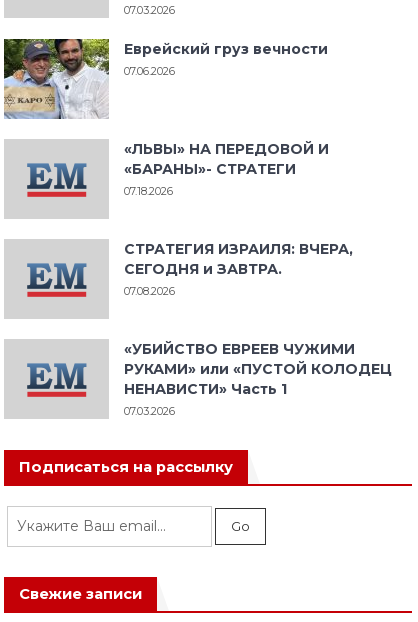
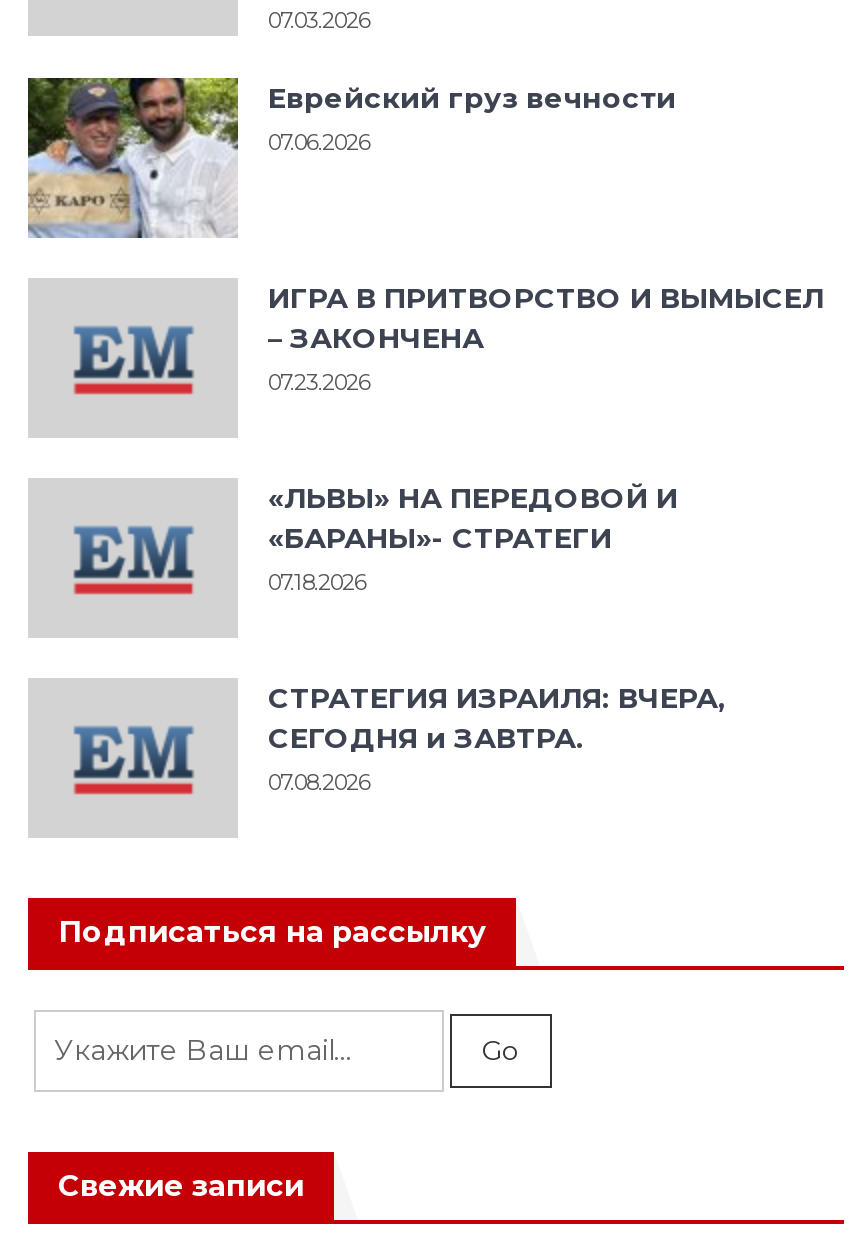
+ ИГРА В ПРИТВОРСТВО И ВЫМЫСЕЛ
+ – ЗАКОНЧЕНА
+ 07.23.2026

moved down: «ЛЬВЫ» НА ПЕРЕДОВОЙ И | «БАРАНЫ»- СТРАТЕГИ | 07.18.2026 | СТРАТЕГИЯ ИЗРАИЛЯ: ВЧЕРА, | СЕГОДНЯ и ЗАВТРА. | 07.08.2026

- «УБИЙСТВО ЕВРЕЕВ ЧУЖИМИ
- РУКАМИ» или «ПУСТОЙ КОЛОДЕЦ
- НЕНАВИСТИ» Часть 1
- 07.03.2026
